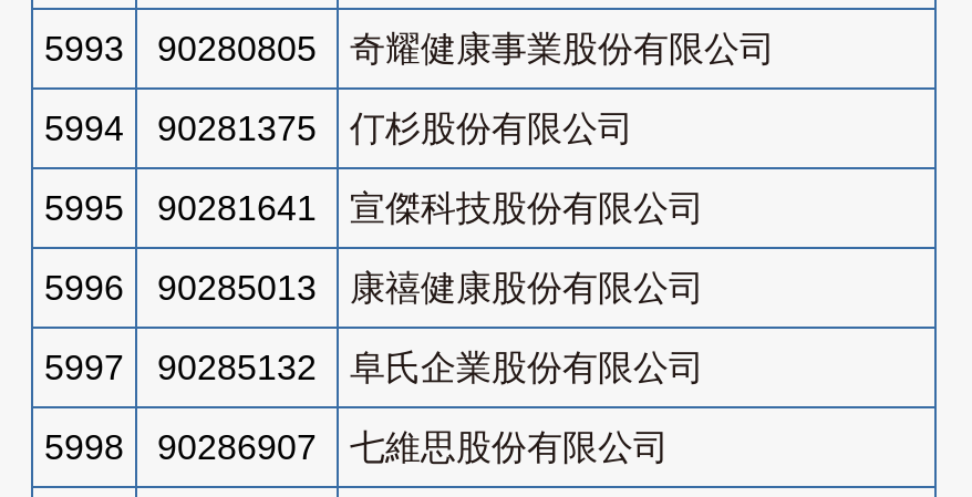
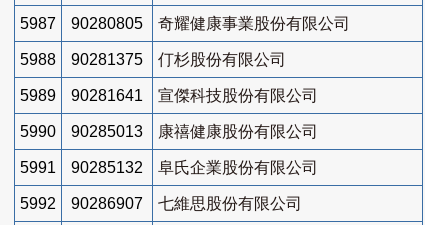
- 5993 90280805 奇耀健康事業股份有限公司
+ 5987 90280805 奇耀健康事業股份有限公司

- 5994 90281375 仃杉股份有限公司
+ 5988 90281375 仃杉股份有限公司

- 5995 90281641 宣傑科技股份有限公司
+ 5989 90281641 宣傑科技股份有限公司

- 5996 90285013 康禧健康股份有限公司
+ 5990 90285013 康禧健康股份有限公司

- 5997 90285132 阜氏企業股份有限公司
+ 5991 90285132 阜氏企業股份有限公司

- 5998 90286907 七維思股份有限公司
+ 5992 90286907 七維思股份有限公司
